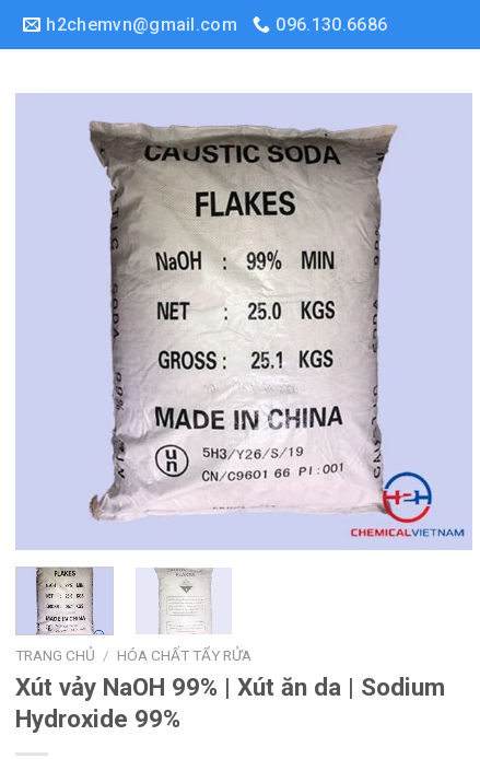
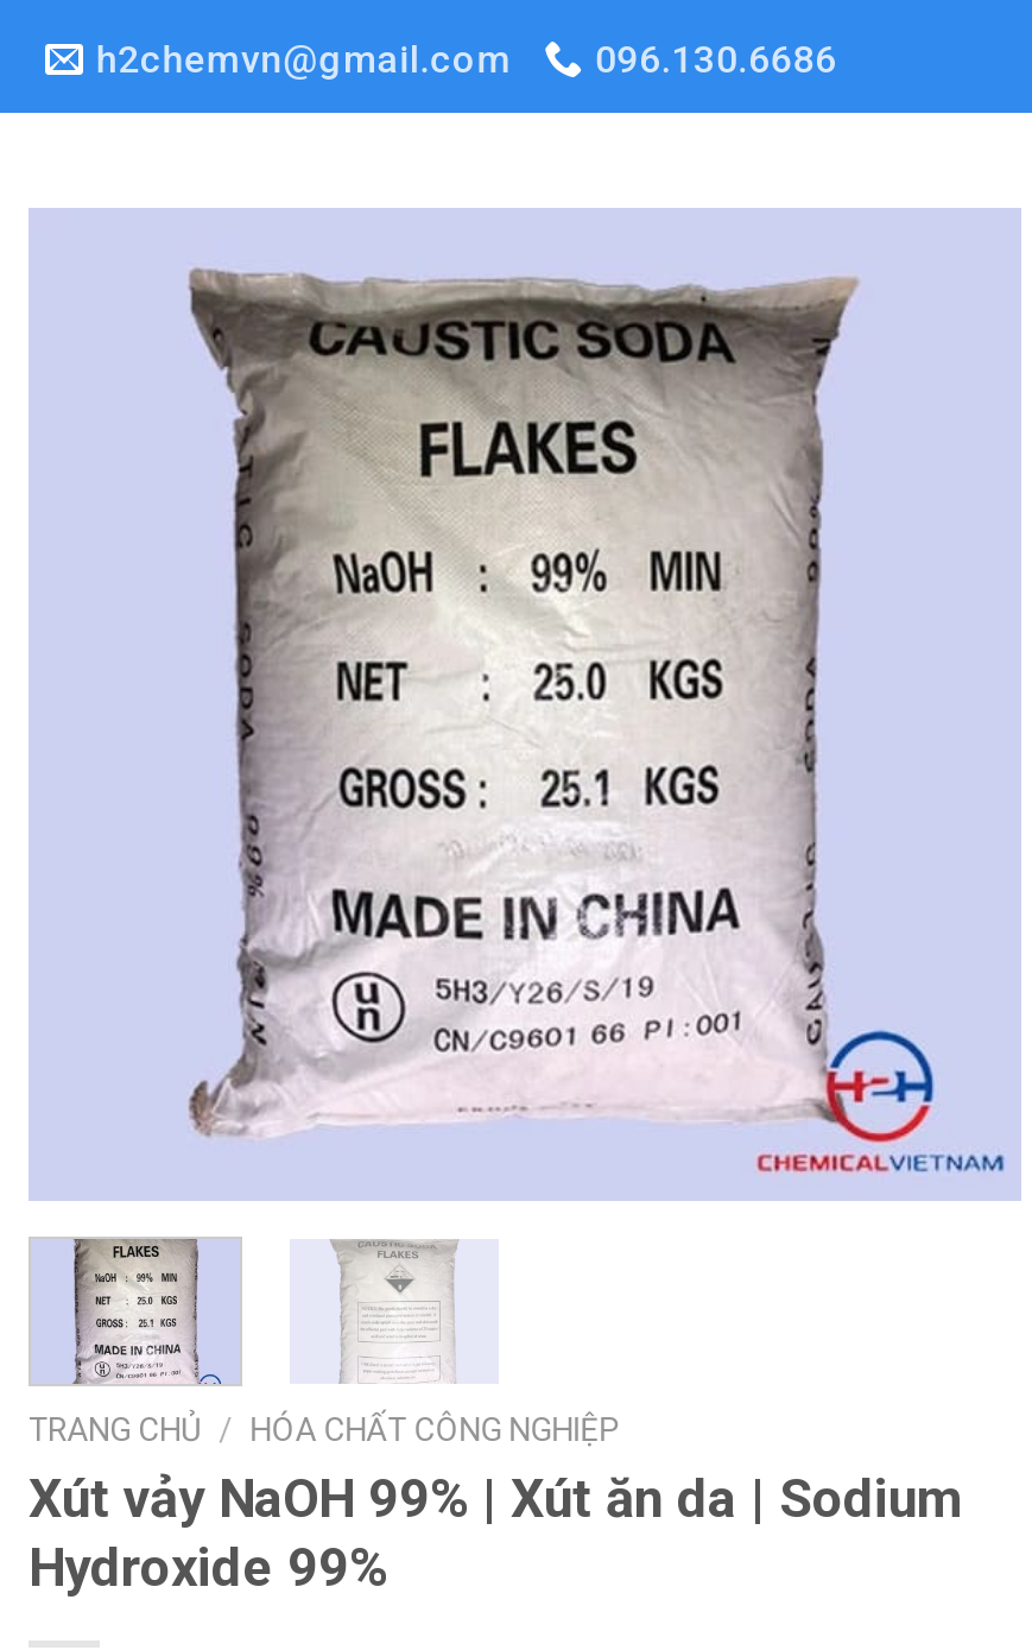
- TRANG CHỦ / HÓA CHẤT TẨY RỬA
+ TRANG CHỦ / HÓA CHẤT CÔNG NGHIỆP
